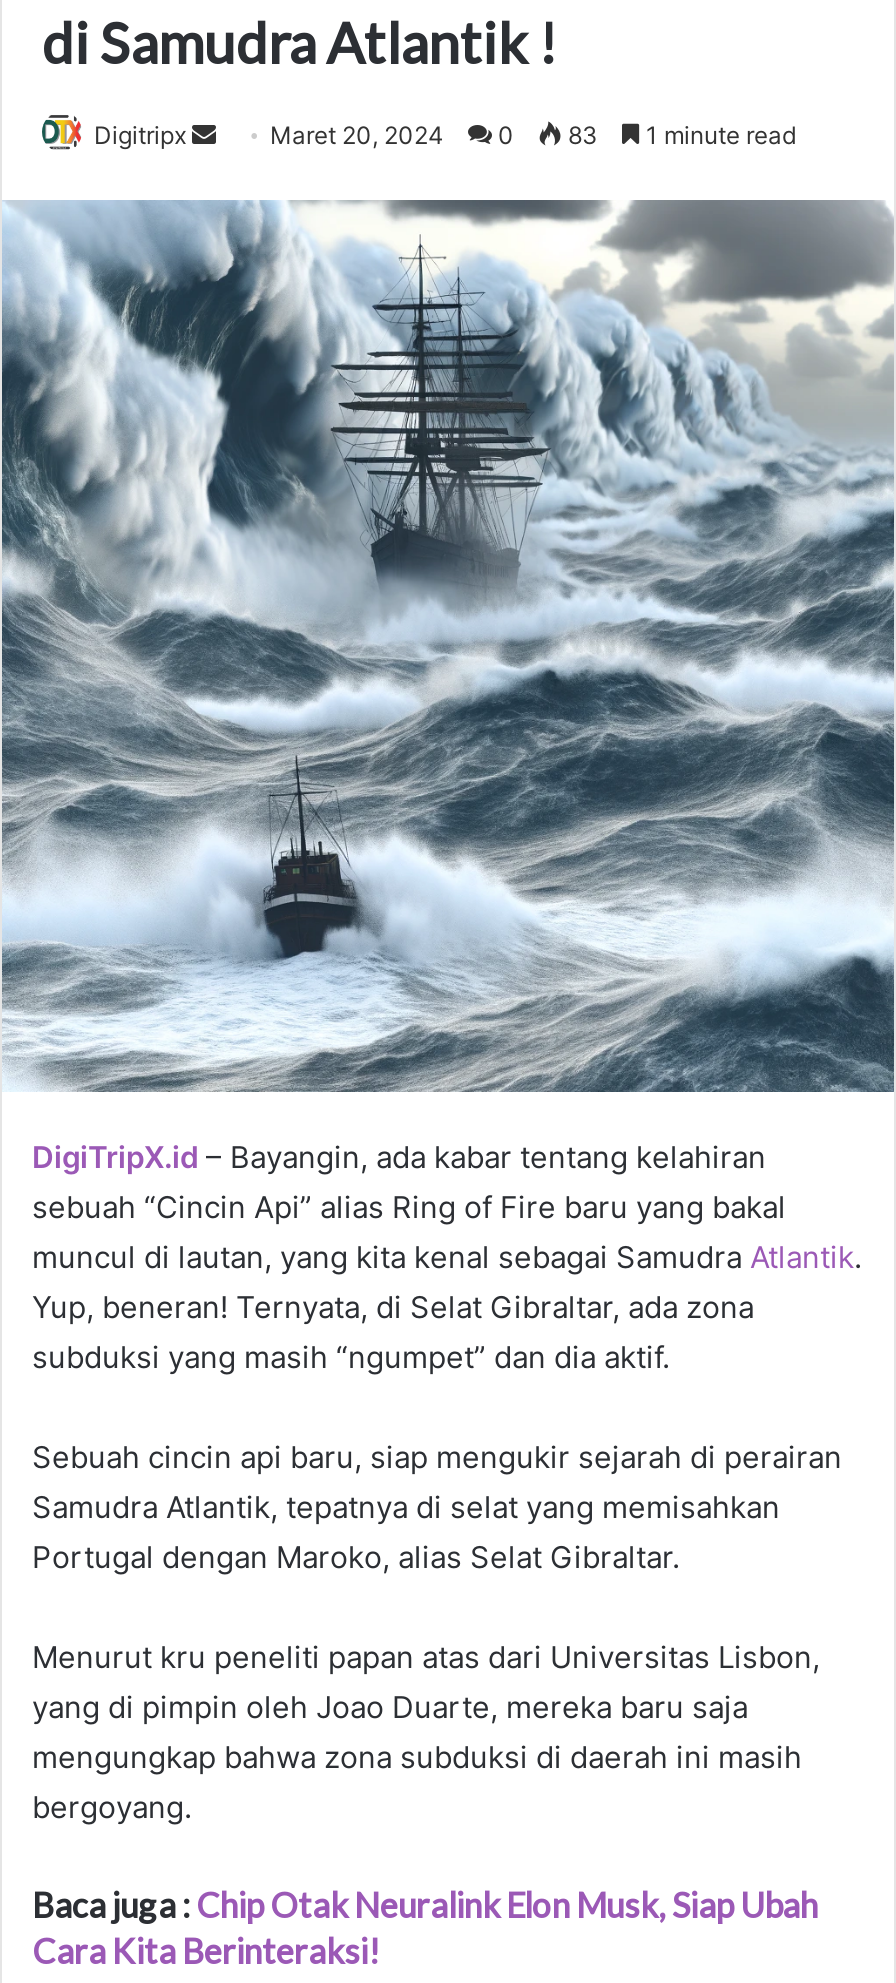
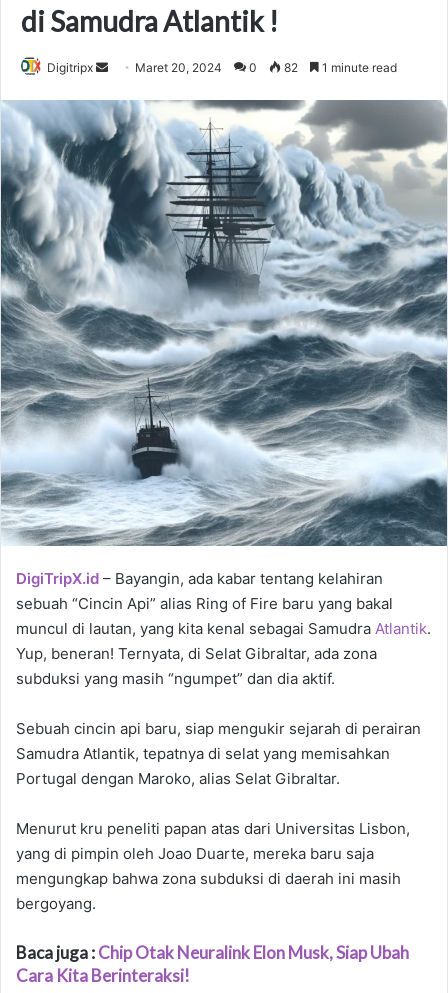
- 83
+ 82
